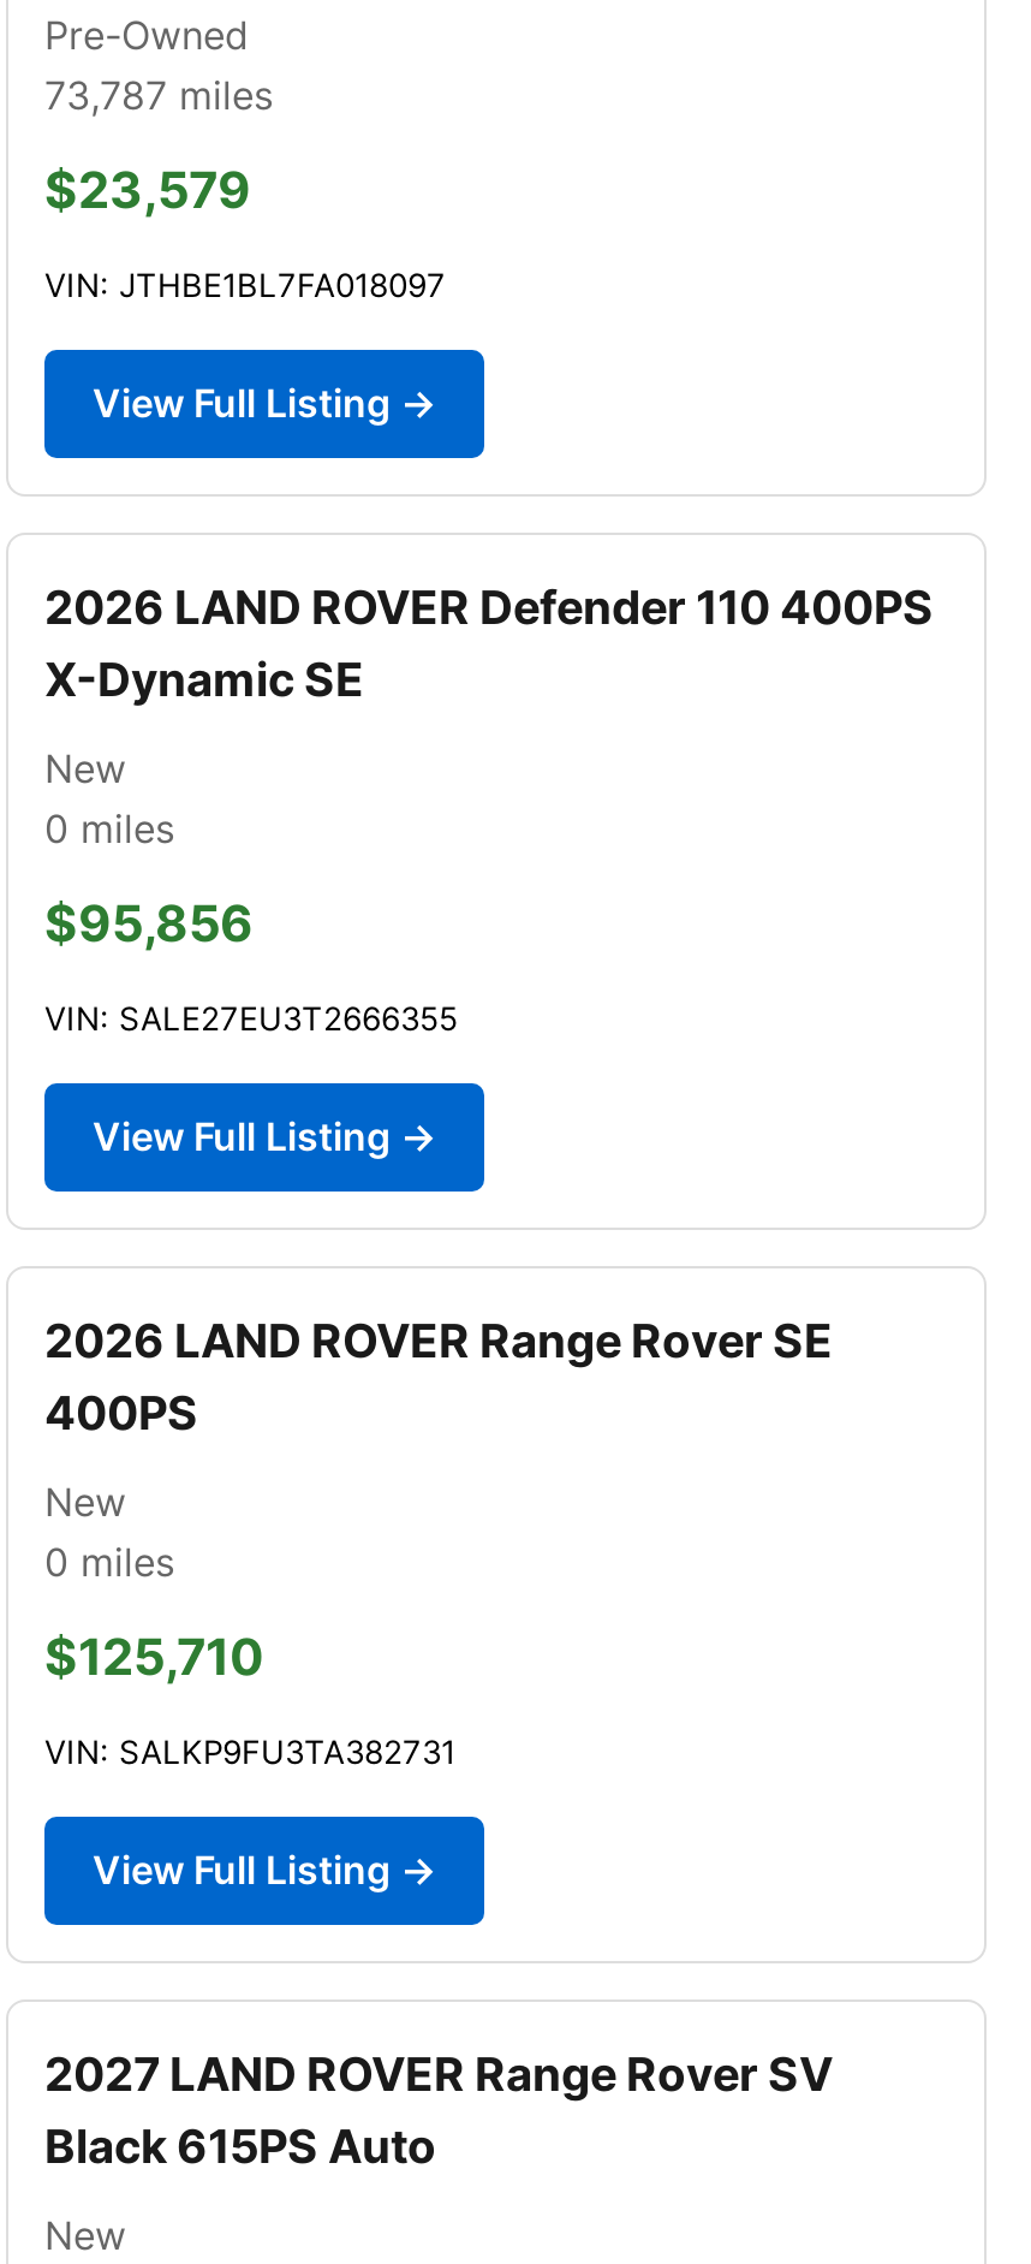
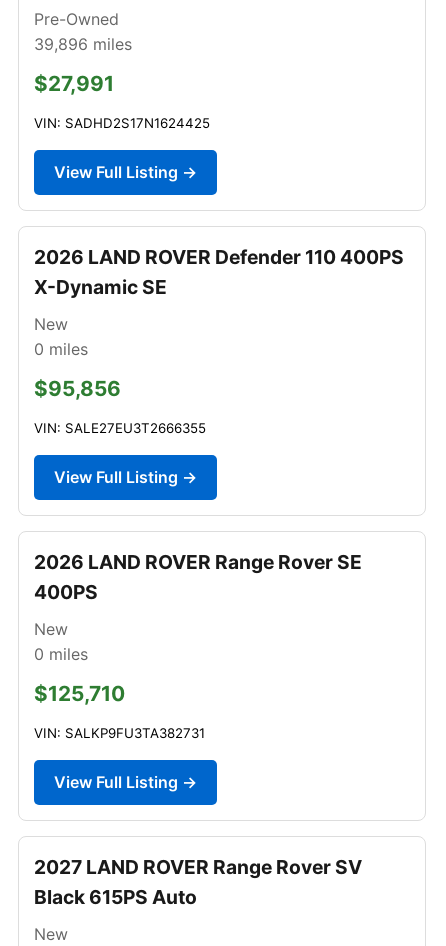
- 73,787 miles
+ 39,896 miles

- $23,579
+ $27,991

- VIN: JTHBE1BL7FA018097
+ VIN: SADHD2S17N1624425
